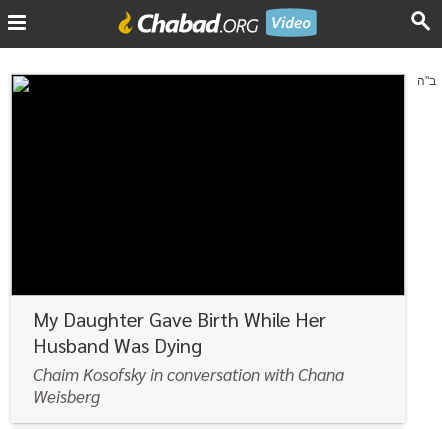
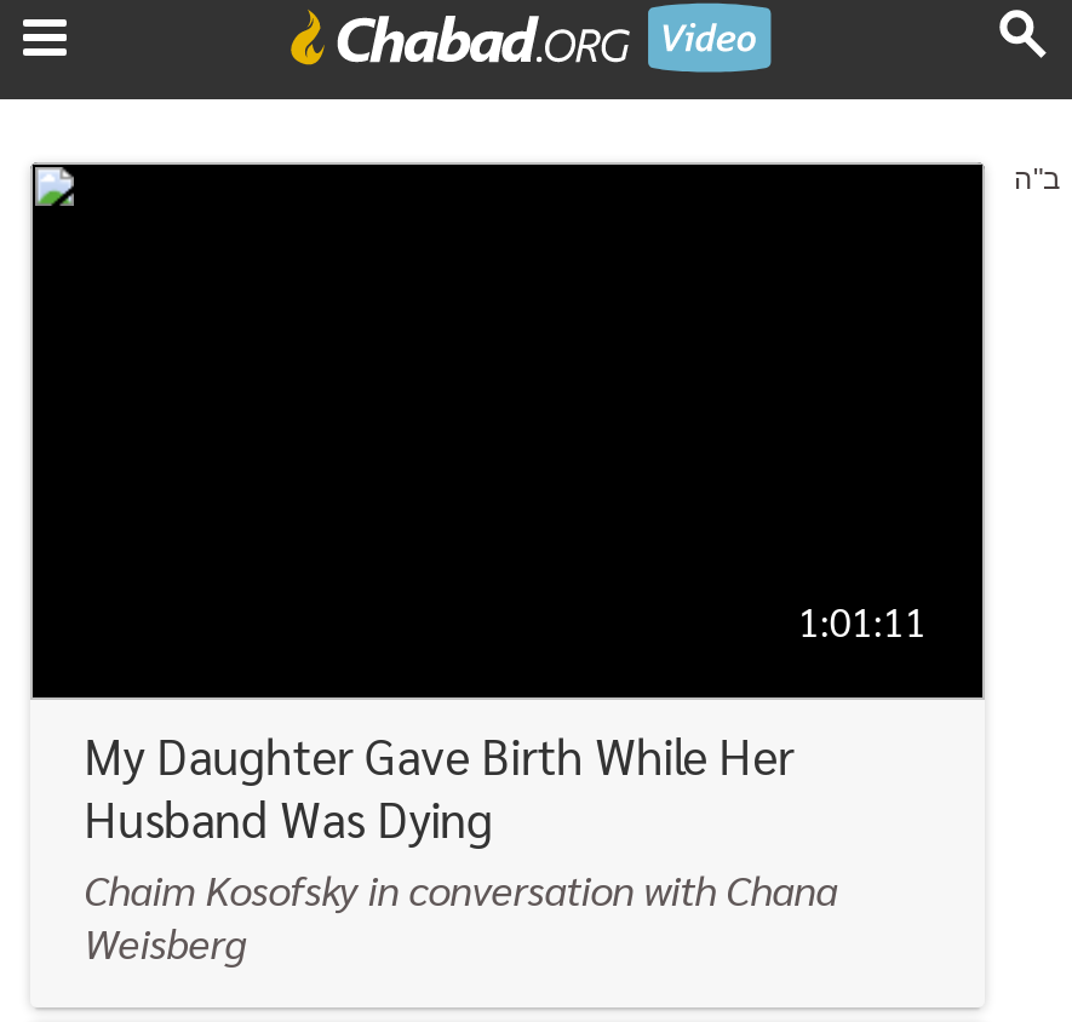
+ 1:01:11
